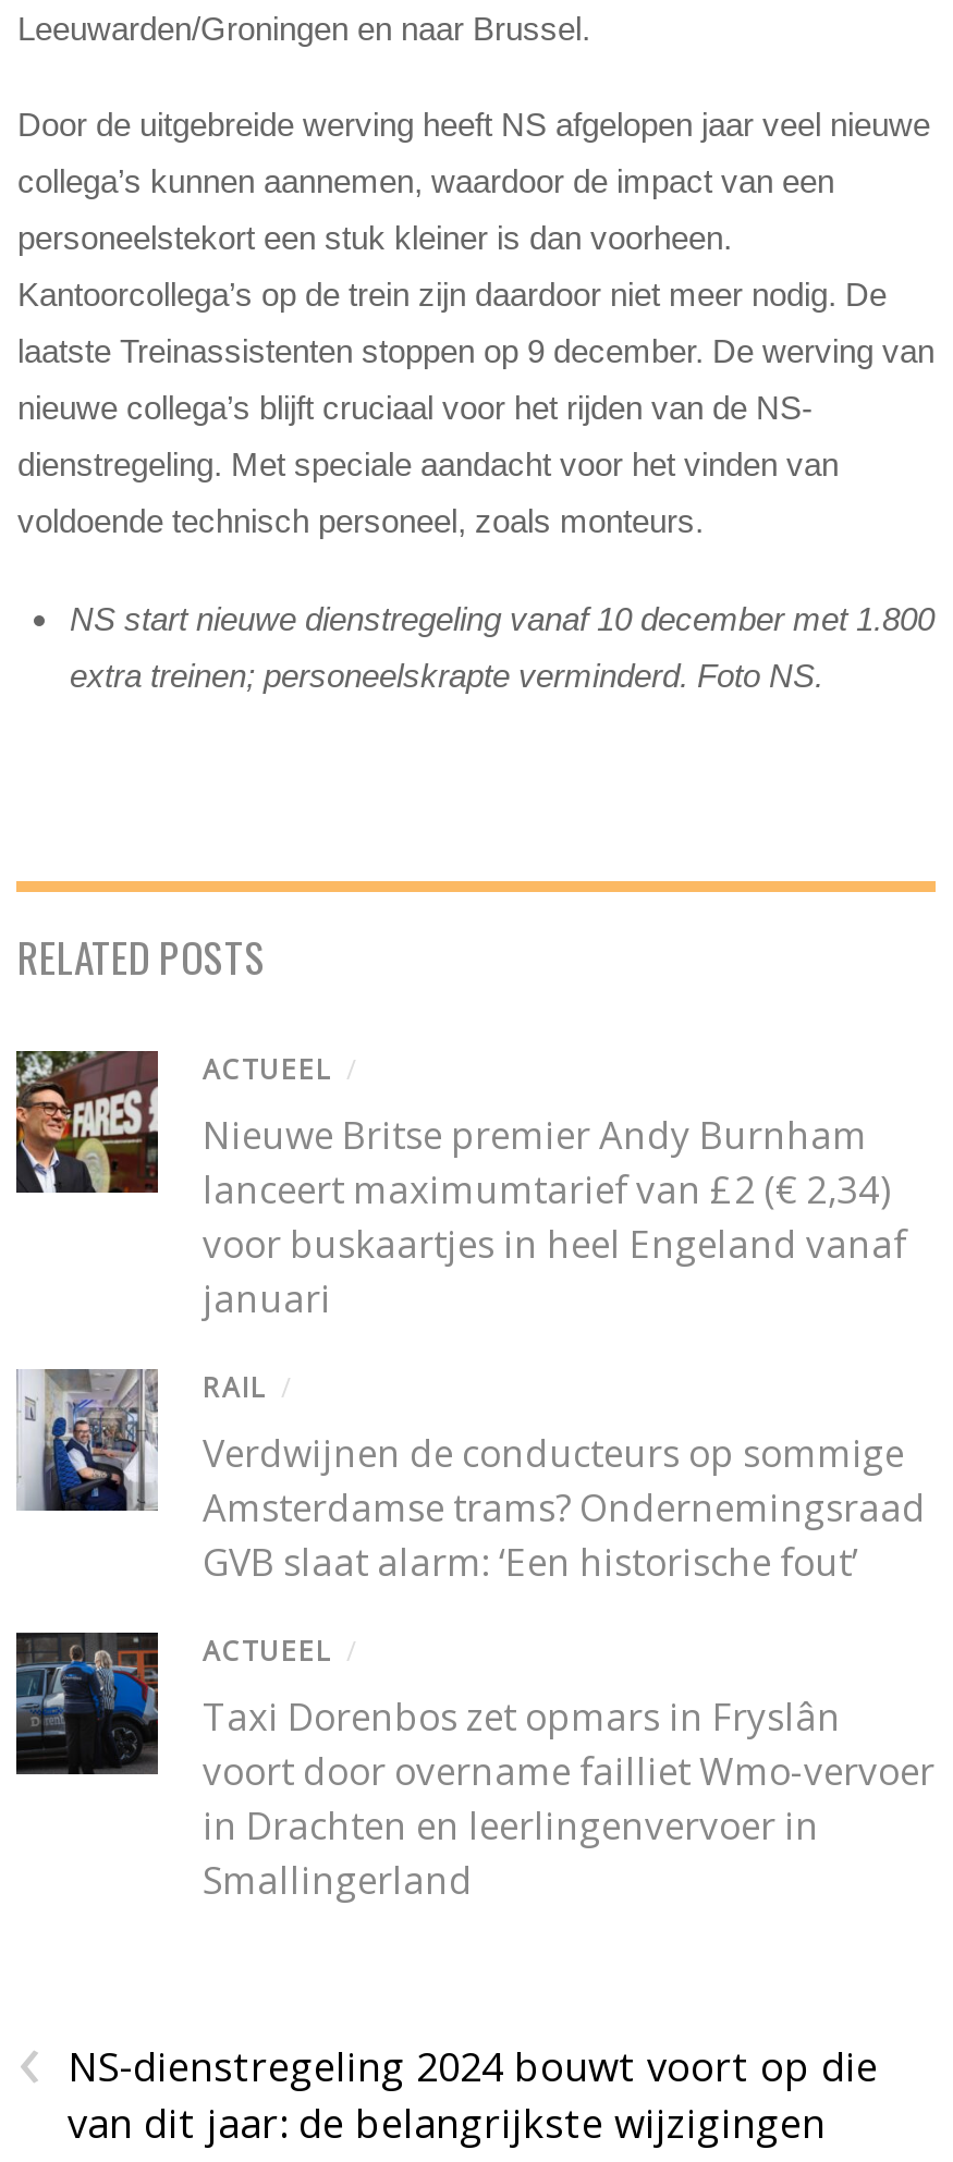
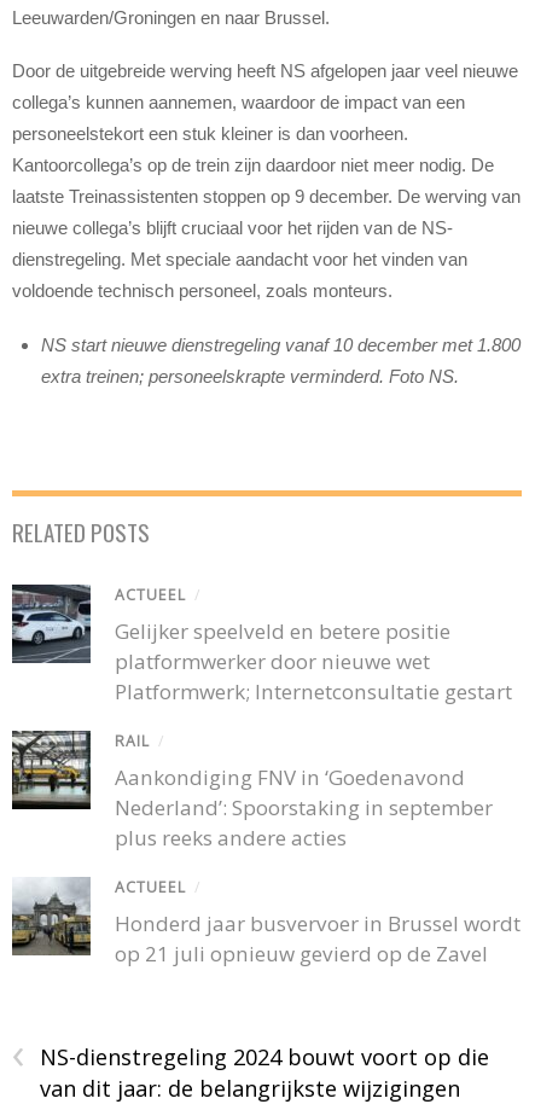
- [image]
- Nieuwe Britse premier Andy Burnham
- lanceert maximumtarief van £2 (€ 2,34)
- voor buskaartjes in heel Engeland vanaf
- januari
+ [image]
+ Gelijker speelveld en betere positie
+ platformwerker door nieuwe wet
+ Platformwerk; Internetconsultatie gestart

- [image]
- Verdwijnen de conducteurs op sommige
- Amsterdamse trams? Ondernemingsraad
- GVB slaat alarm: ‘Een historische fout’
+ [image]
+ Aankondiging FNV in ‘Goedenavond
+ Nederland’: Spoorstaking in september
+ plus reeks andere acties

- [image]
- Taxi Dorenbos zet opmars in Fryslân
- voort door overname failliet Wmo-vervoer
- in Drachten en leerlingenvervoer in
- Smallingerland
+ [image]
+ Honderd jaar busvervoer in Brussel wordt
+ op 21 juli opnieuw gevierd op de Zavel
